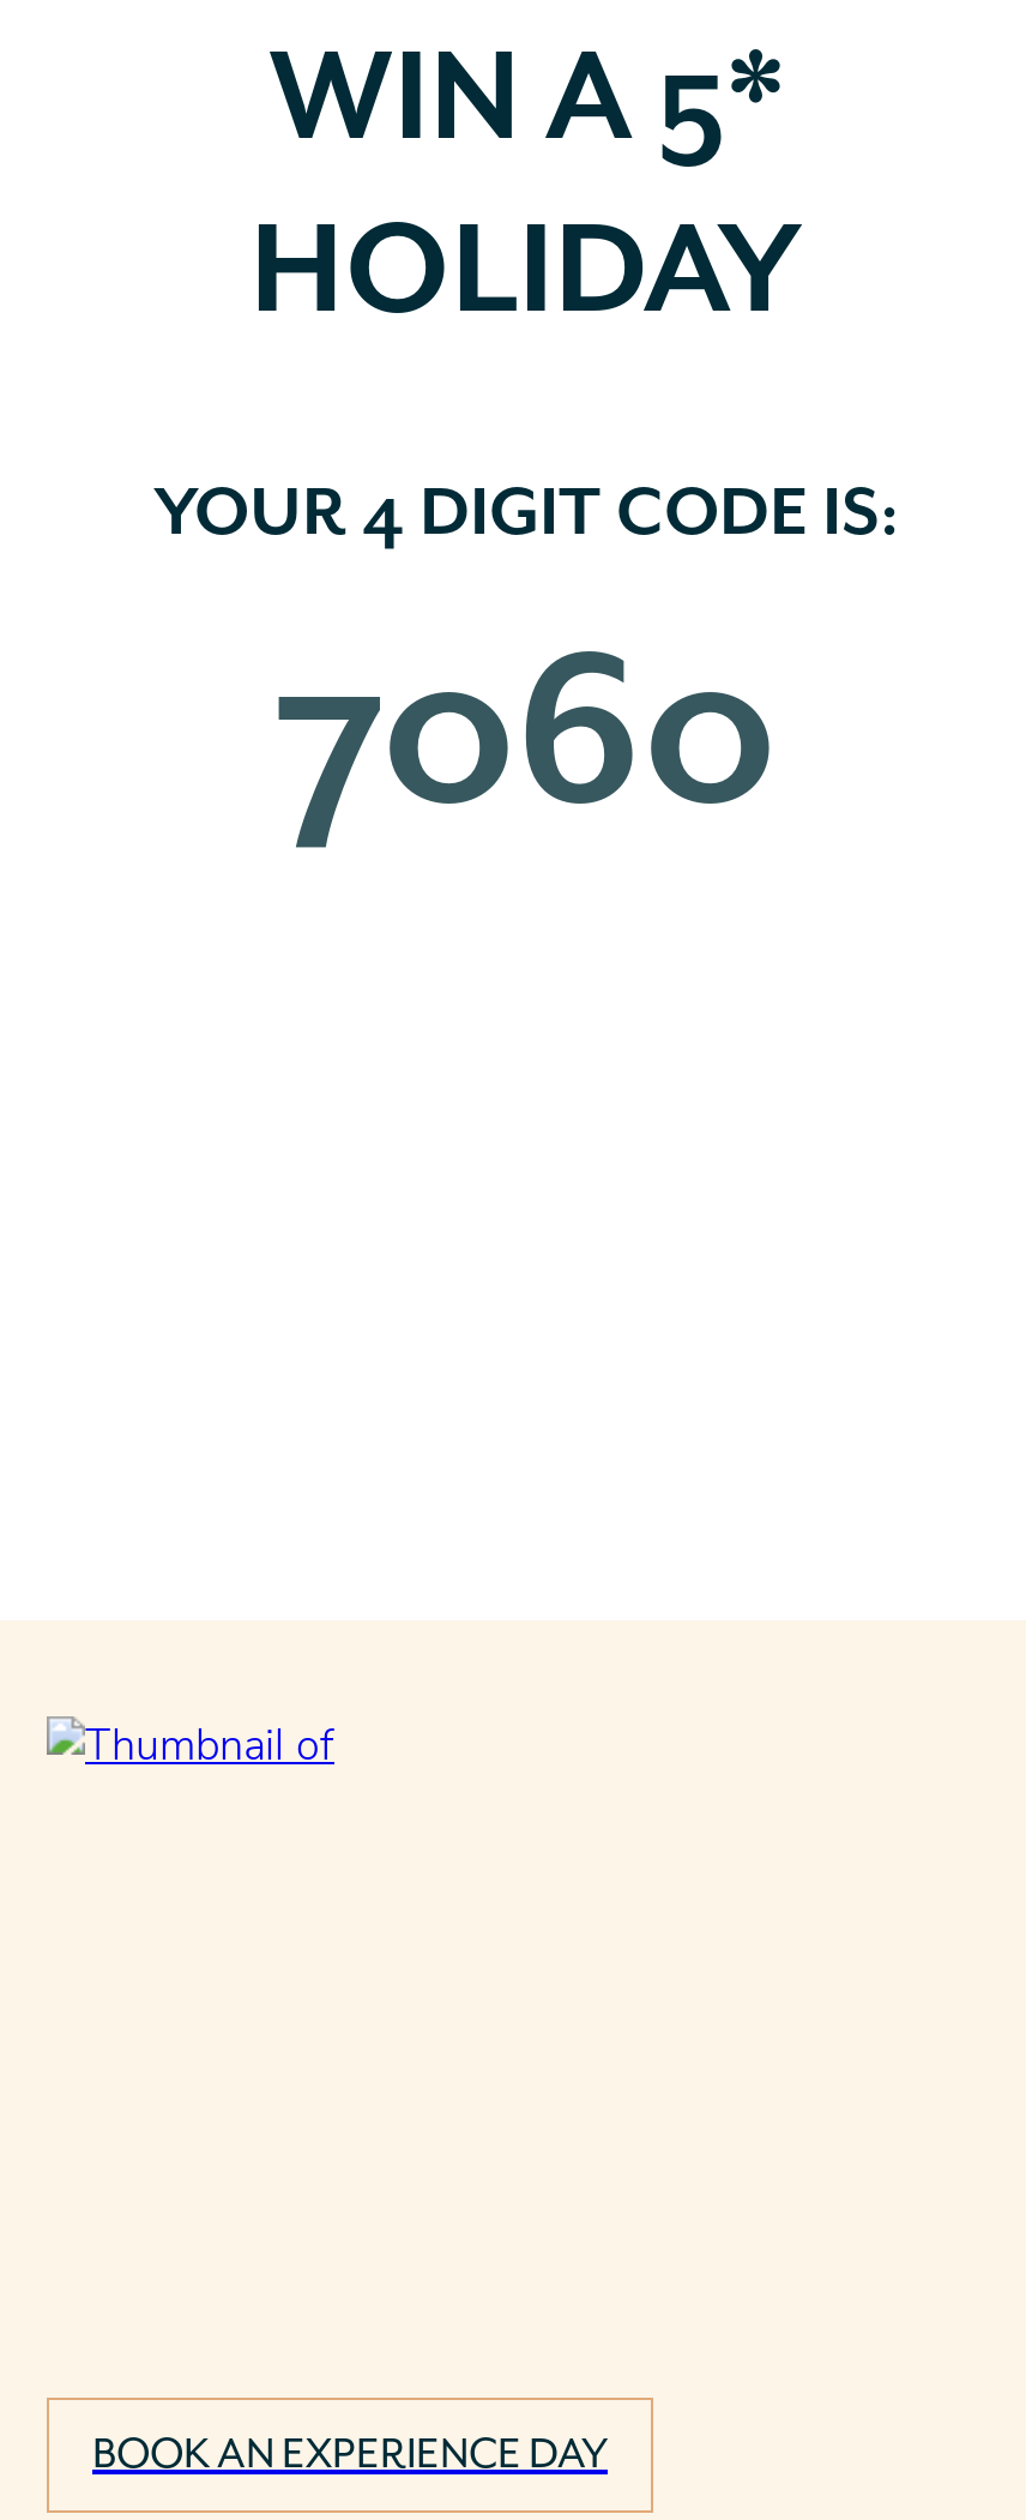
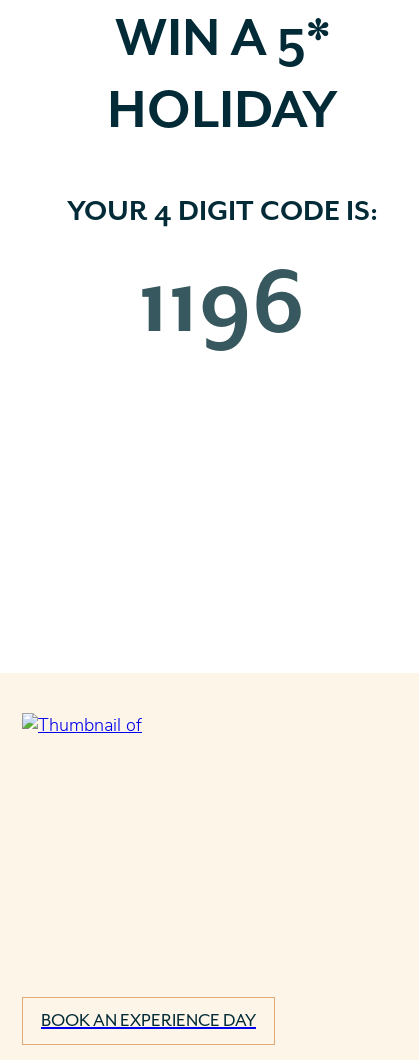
- 7060
+ 1196
